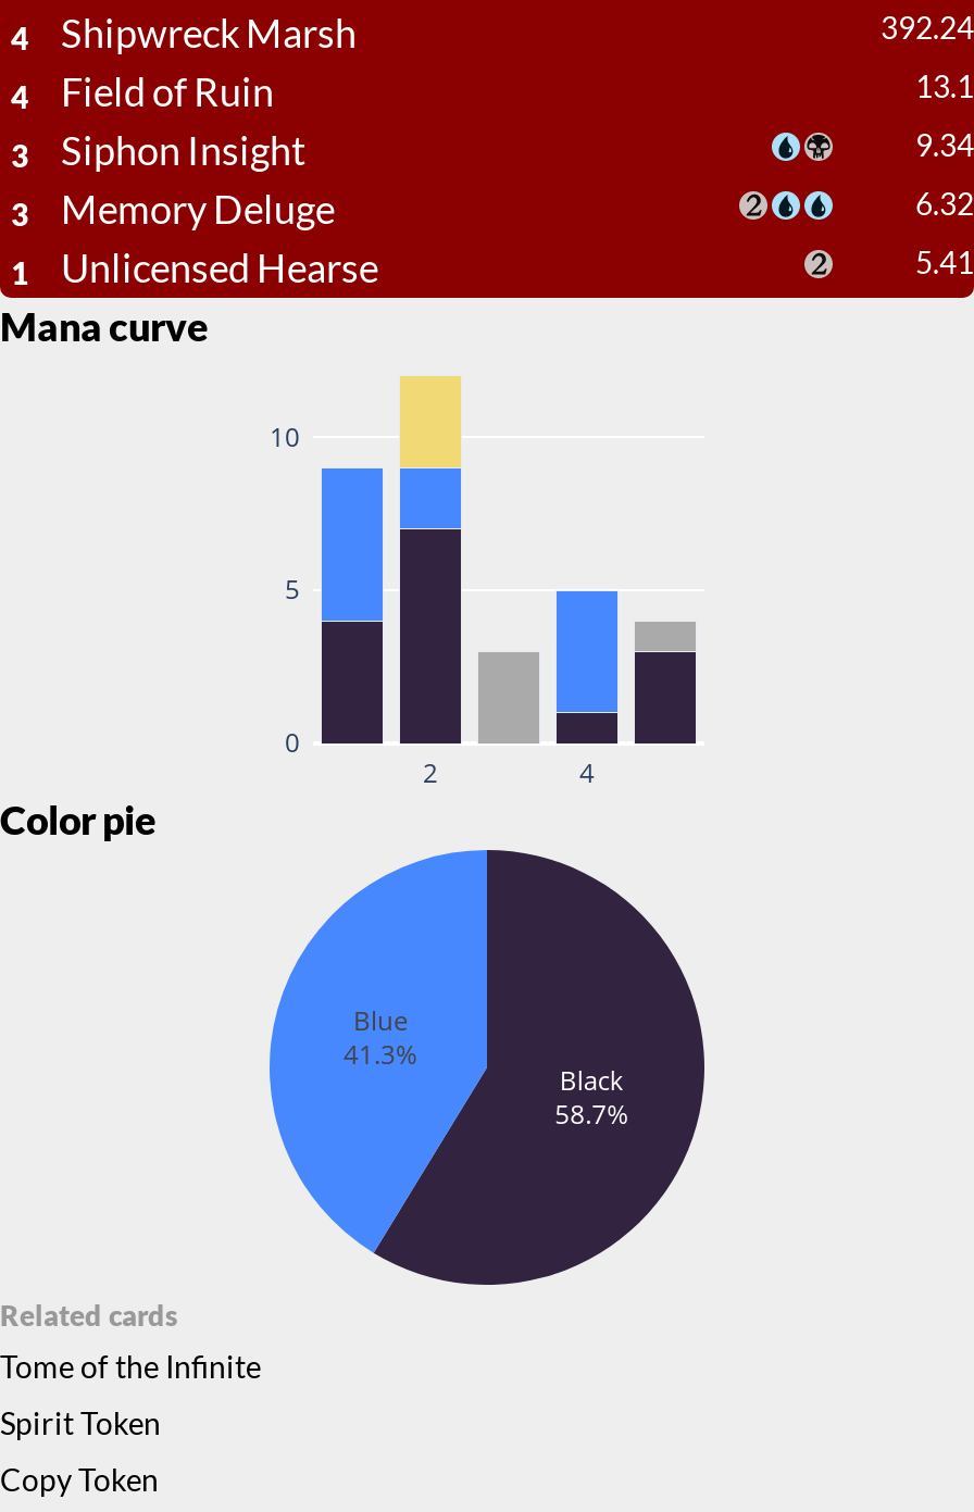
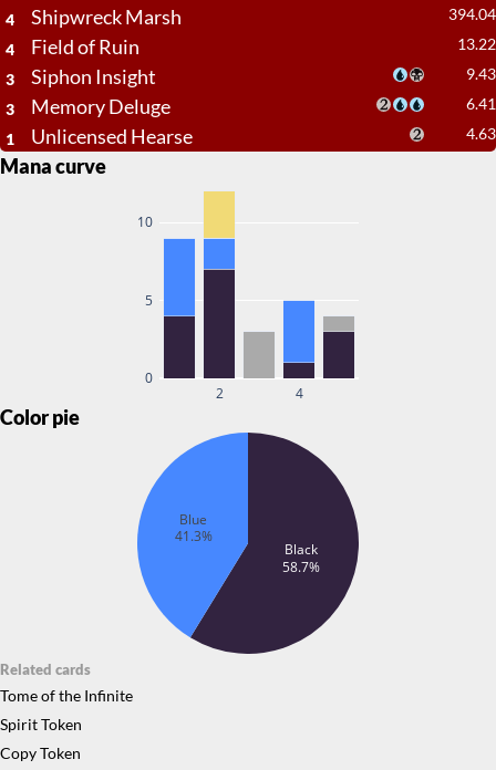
- 392.24
+ 394.04

- 13.1
+ 13.22

- 9.34
+ 9.43

- 6.32
+ 6.41

- 5.41
+ 4.63
